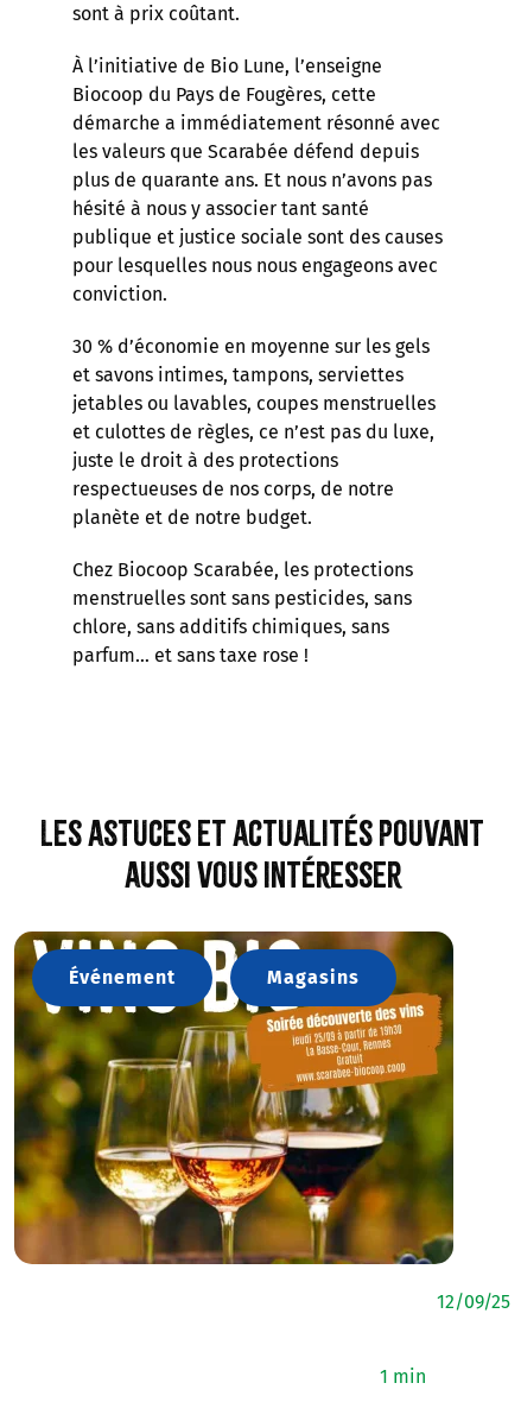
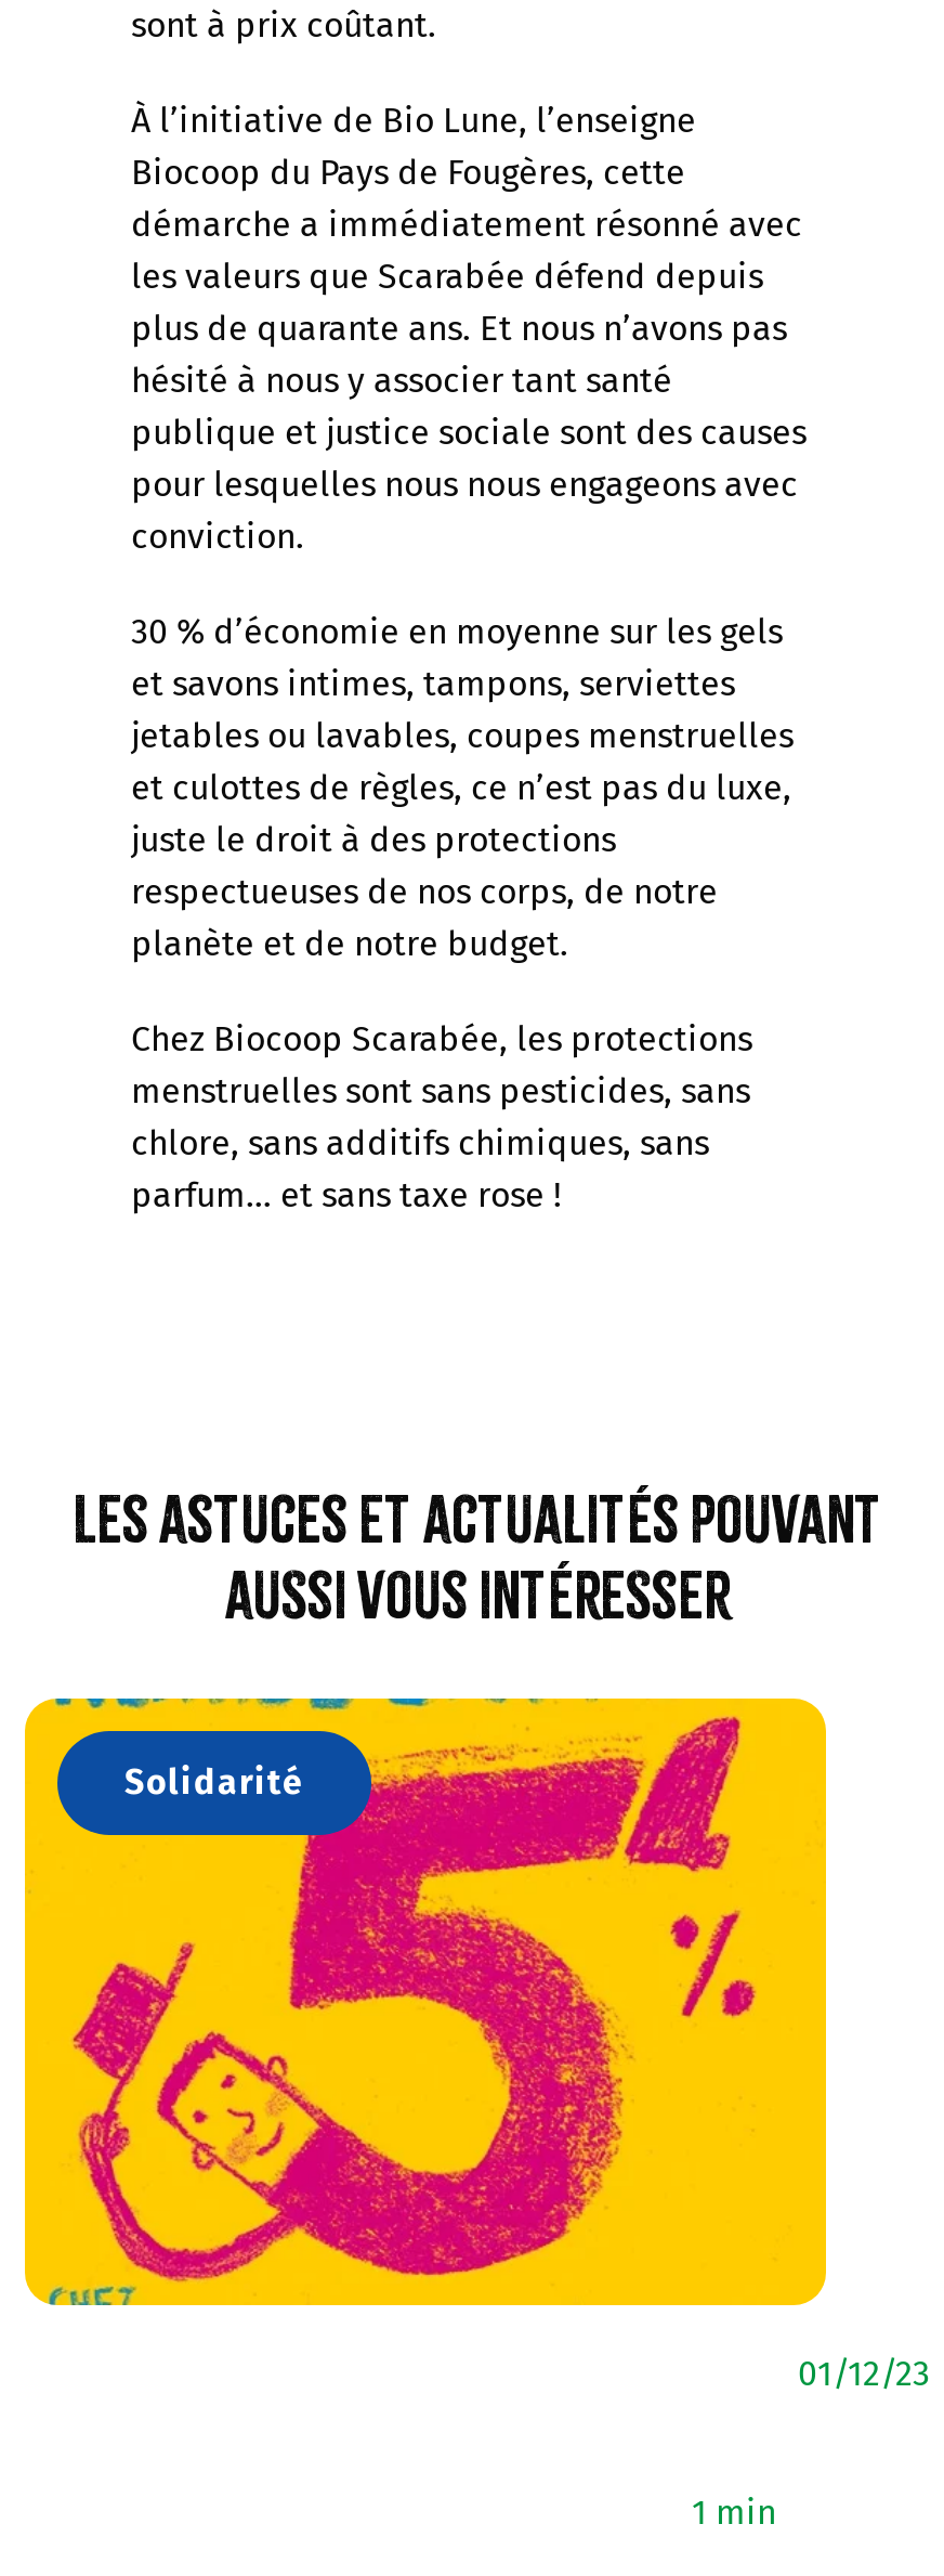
- [image]
- Événement
- Magasins
+ [image]
+ Solidarité

- 12/09/25
+ 01/12/23
